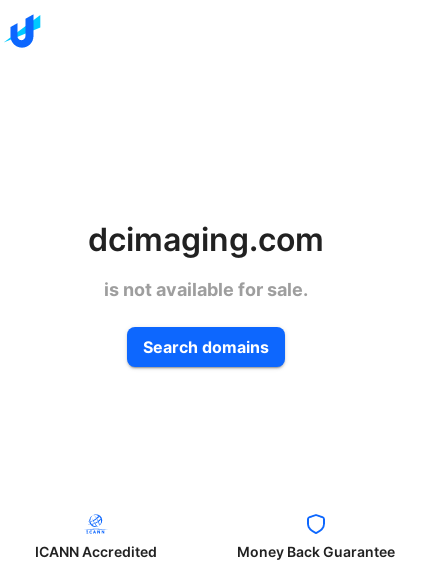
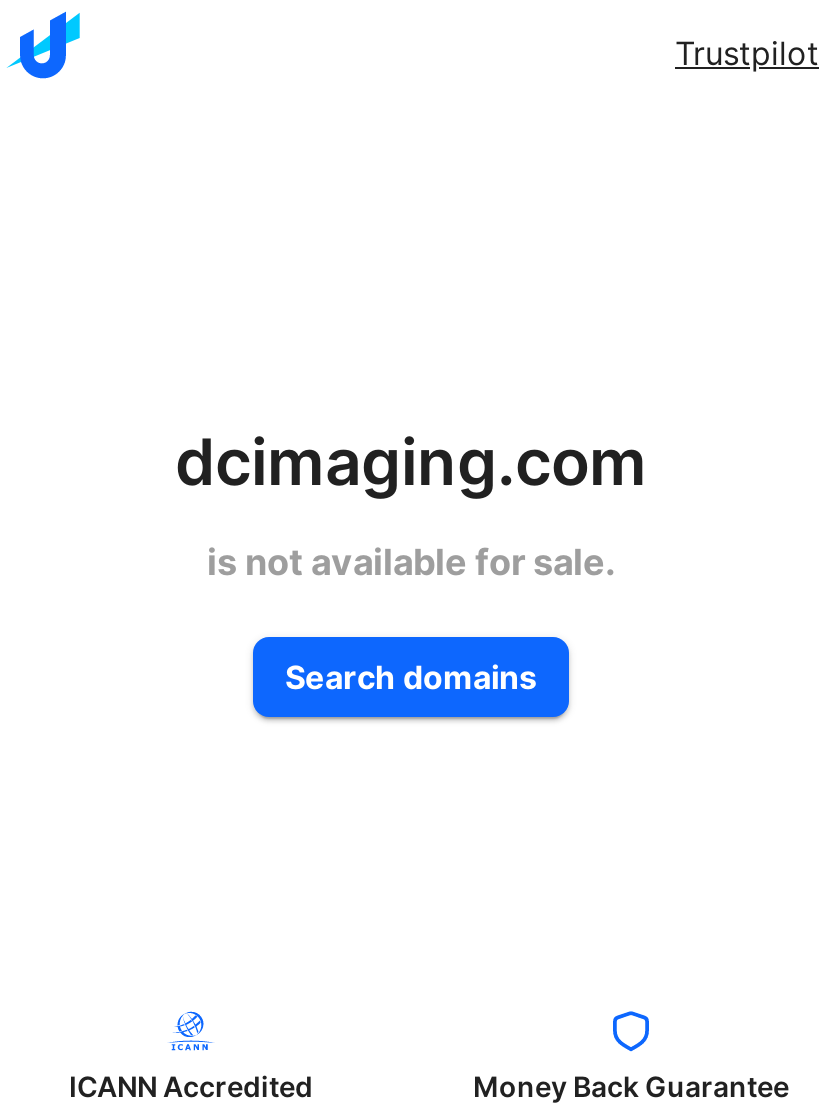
+ Trustpilot
